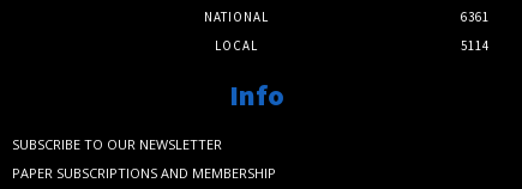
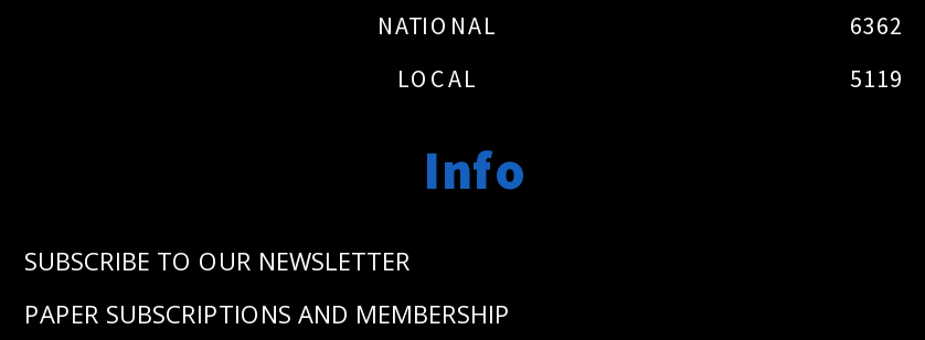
- 6361
+ 6362

- 5114
+ 5119
